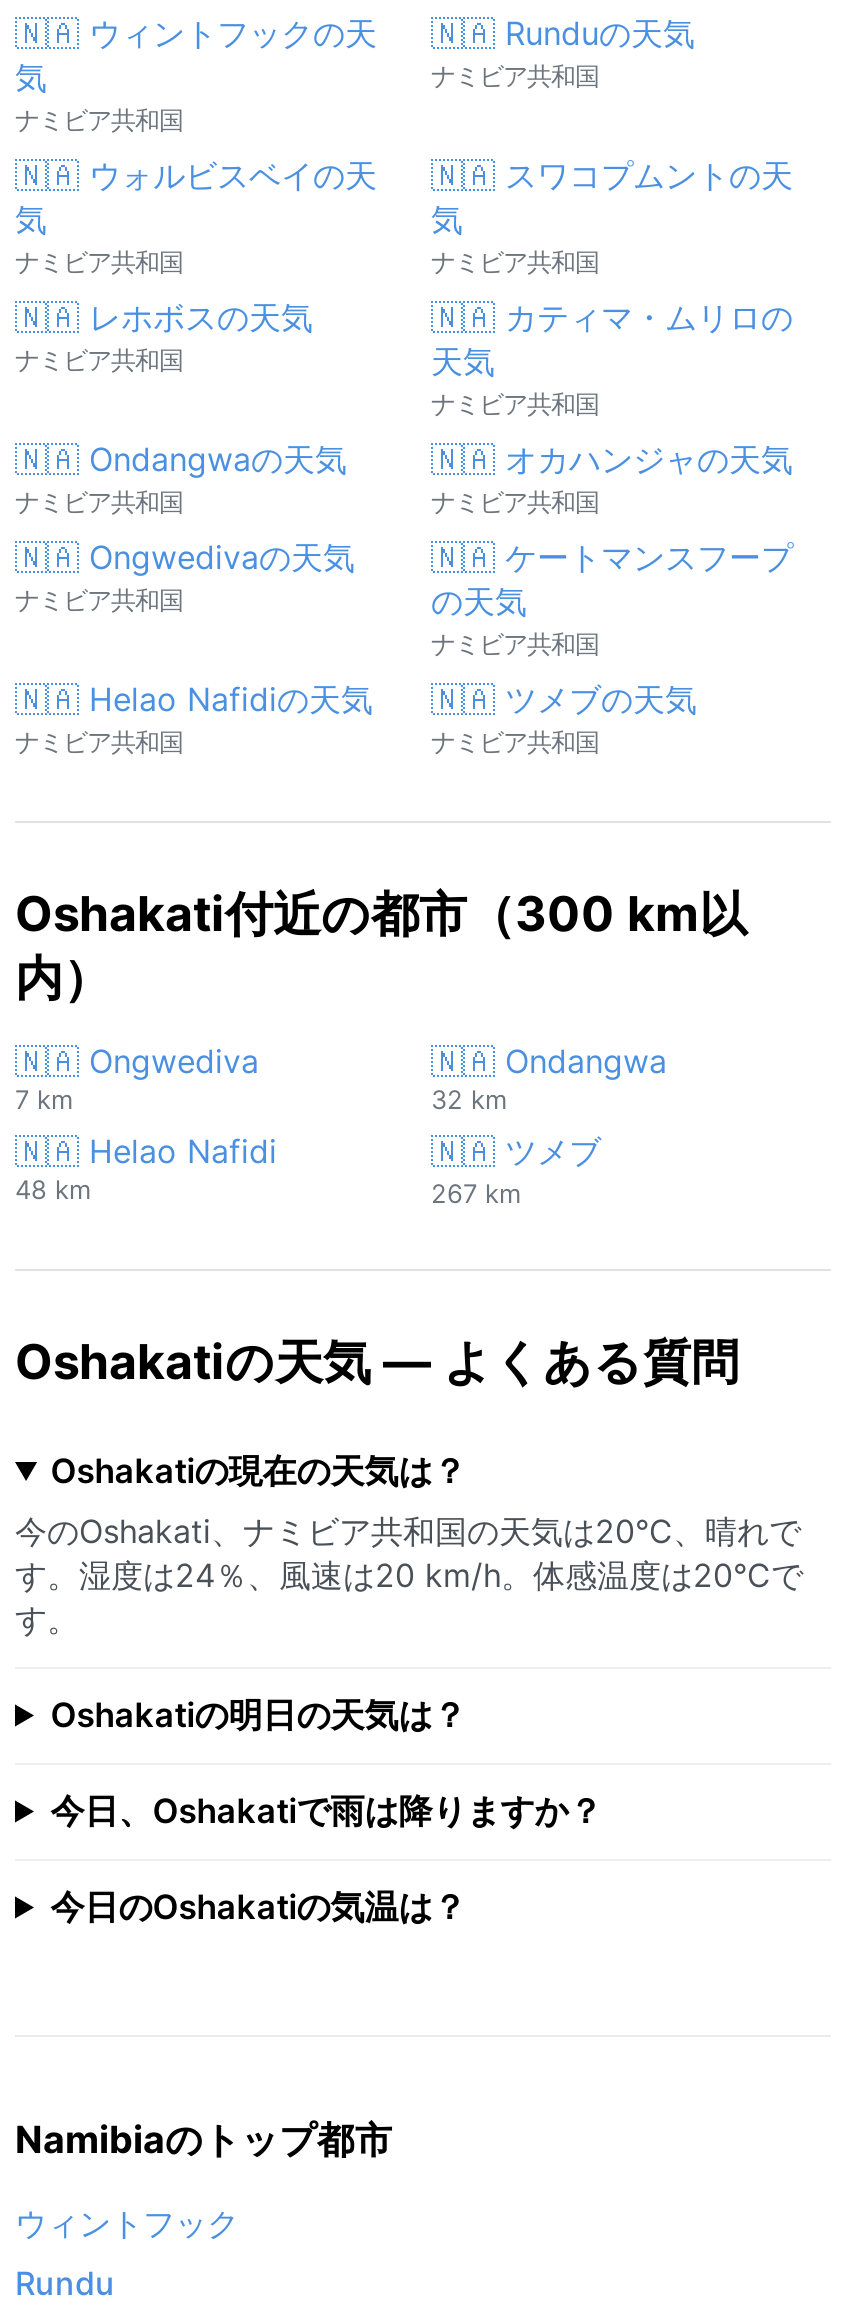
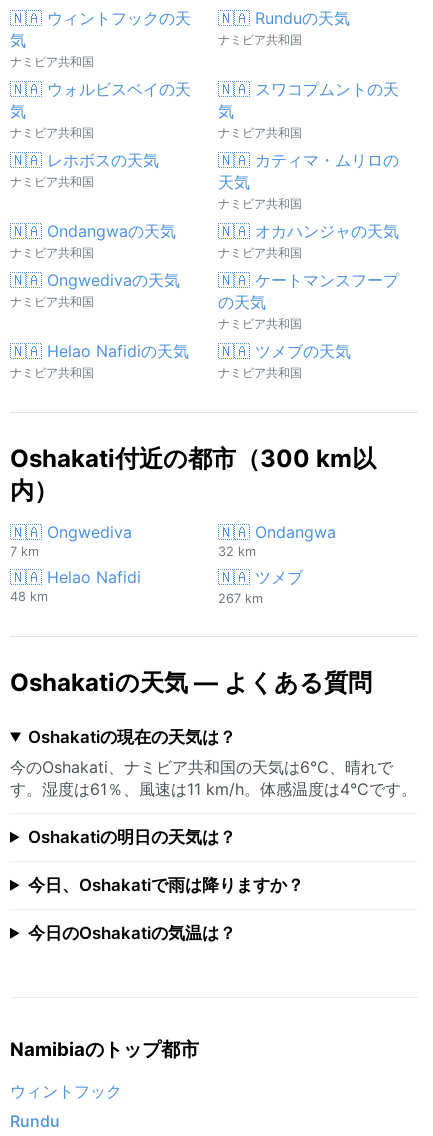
- 今のOshakati、ナミビア共和国の天気は20°C、晴れで
- す。湿度は24％、風速は20 km/h。体感温度は20°Cで
- す。
+ 今のOshakati、ナミビア共和国の天気は6°C、晴れで
+ す。湿度は61％、風速は11 km/h。体感温度は4°Cです。
